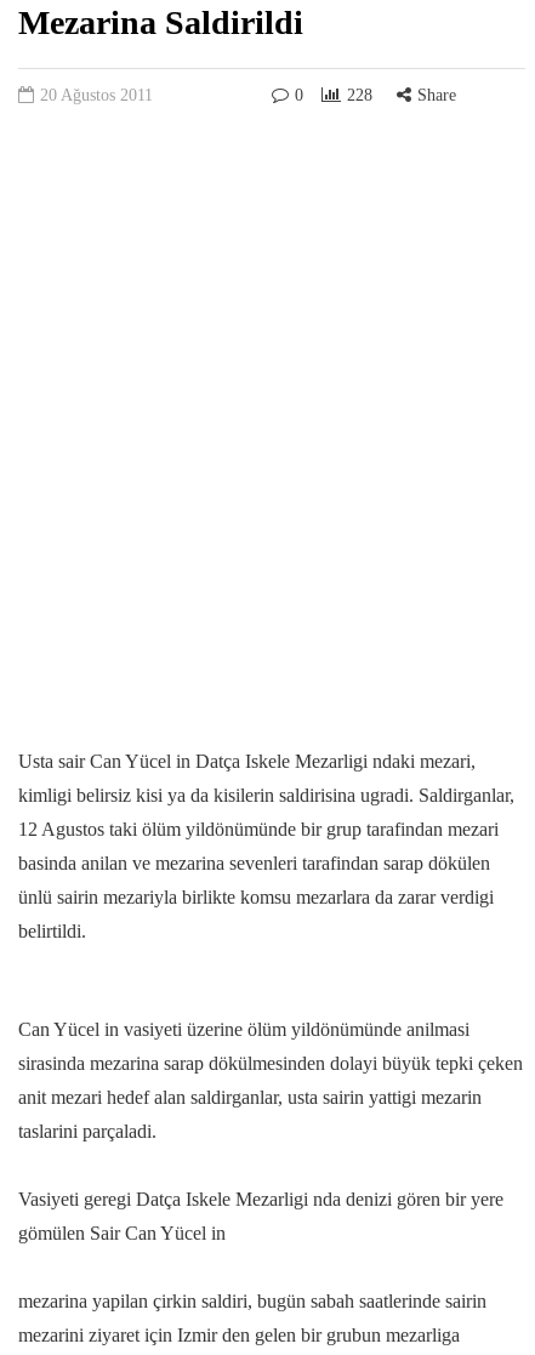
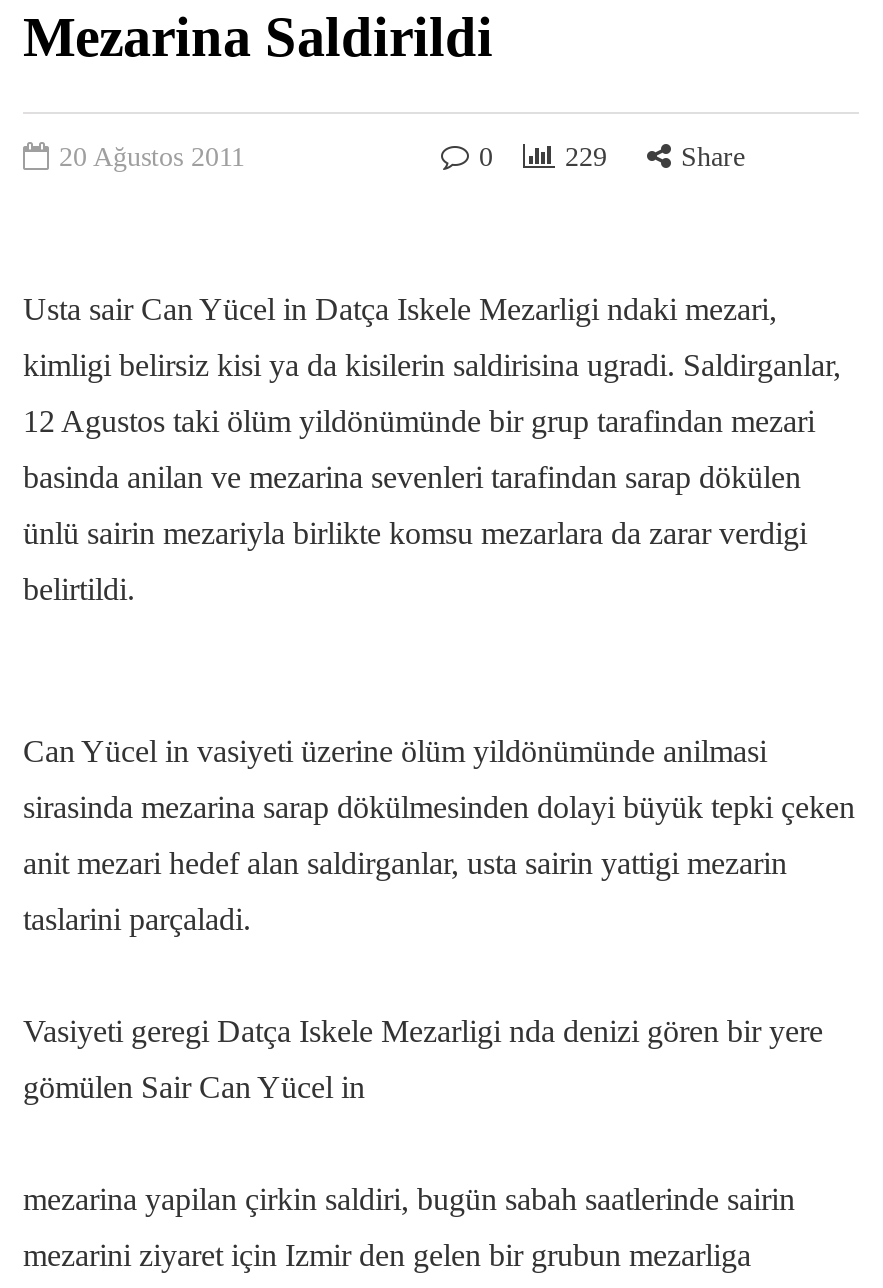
- 228
+ 229
